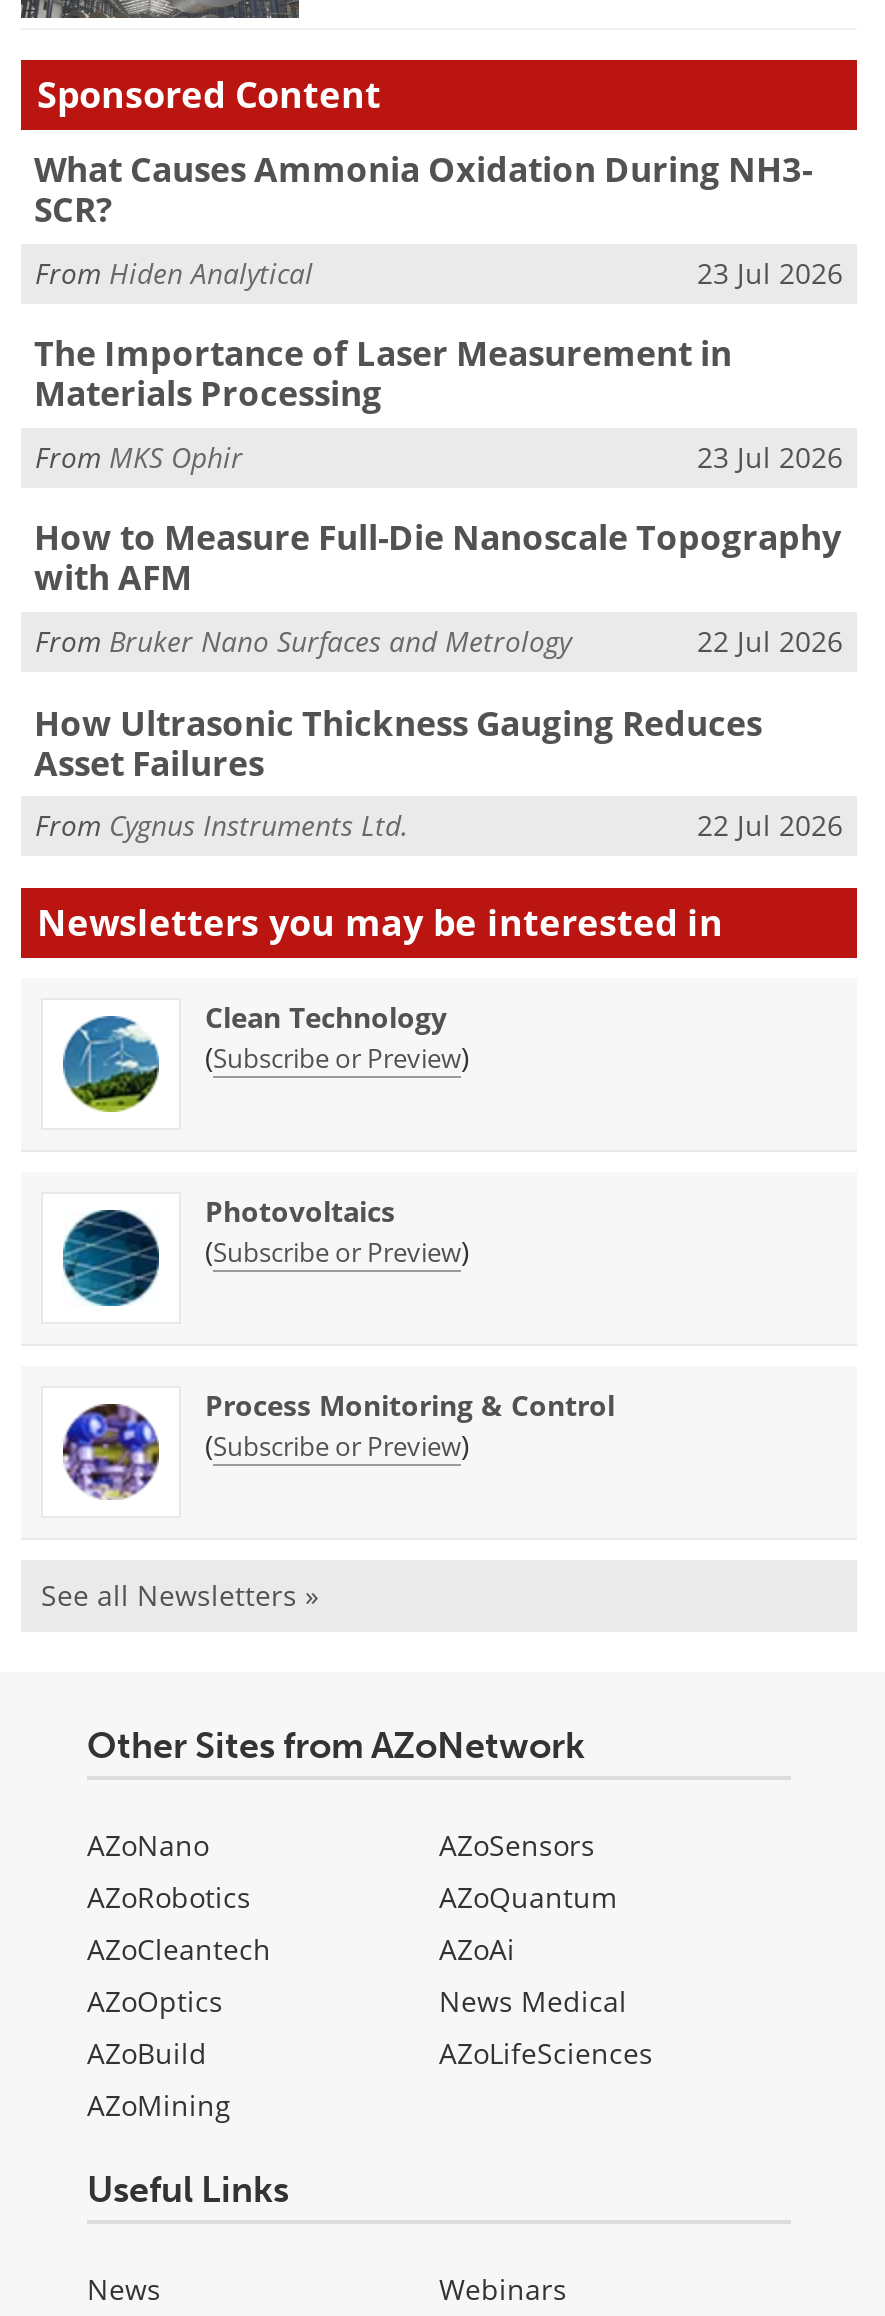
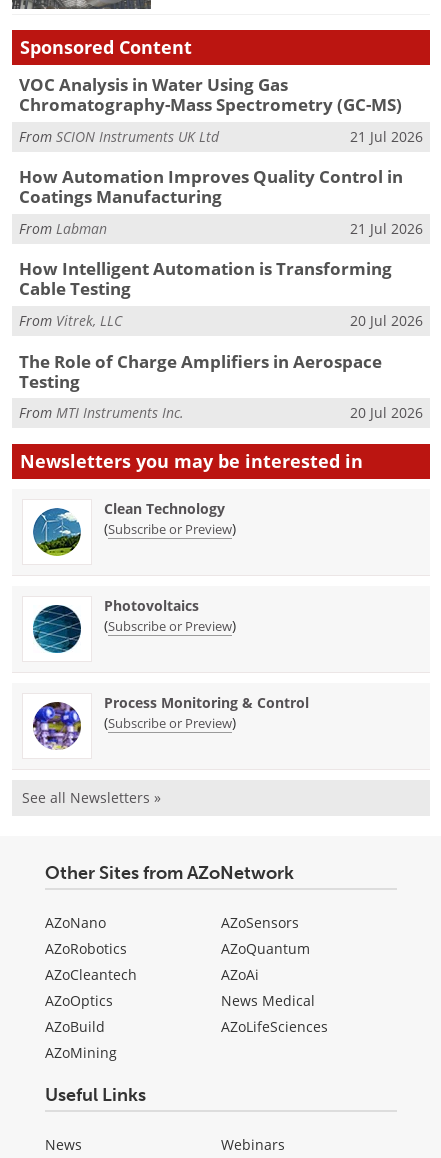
- What Causes Ammonia Oxidation During NH3-
- SCR?
+ VOC Analysis in Water Using Gas
+ Chromatography-Mass Spectrometry (GC-MS)

- From Hiden Analytical
- 23 Jul 2026
+ From SCION Instruments UK Ltd
+ 21 Jul 2026

- The Importance of Laser Measurement in
- Materials Processing
+ How Automation Improves Quality Control in
+ Coatings Manufacturing

- From MKS Ophir
- 23 Jul 2026
+ From Labman
+ 21 Jul 2026

- How to Measure Full-Die Nanoscale Topography
- with AFM
+ How Intelligent Automation is Transforming
+ Cable Testing

- From Bruker Nano Surfaces and Metrology
- 22 Jul 2026
+ From Vitrek, LLC
+ 20 Jul 2026

- How Ultrasonic Thickness Gauging Reduces
- Asset Failures
+ The Role of Charge Amplifiers in Aerospace
+ Testing

- From Cygnus Instruments Ltd.
- 22 Jul 2026
+ From MTI Instruments Inc.
+ 20 Jul 2026
